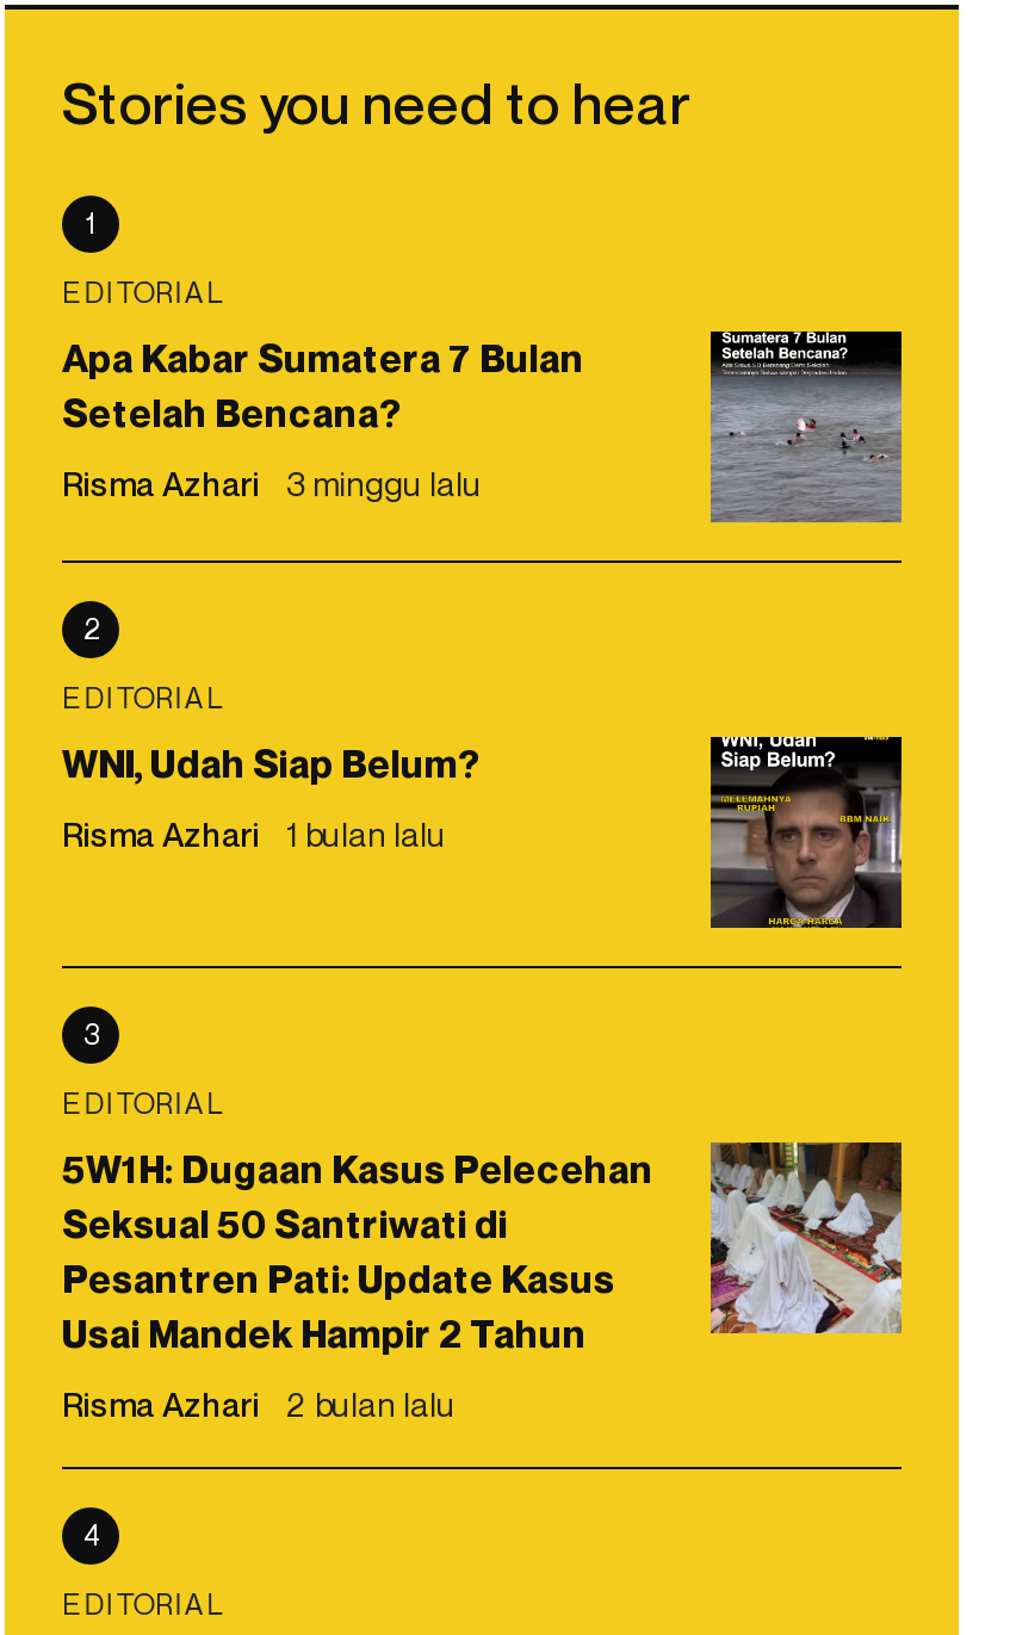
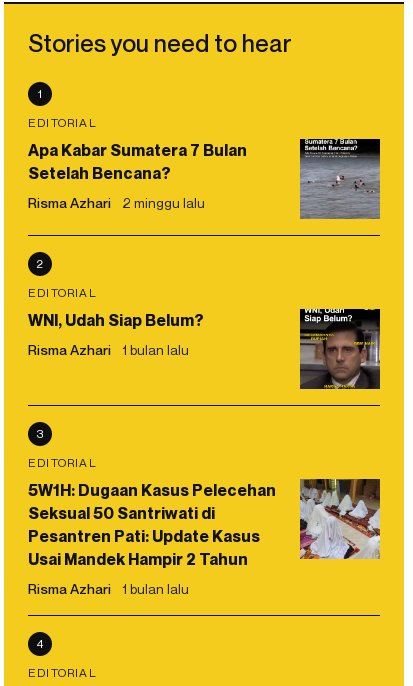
- Risma Azhari 3 minggu lalu
+ Risma Azhari 2 minggu lalu

- Risma Azhari 2 bulan lalu
+ Risma Azhari 1 bulan lalu
